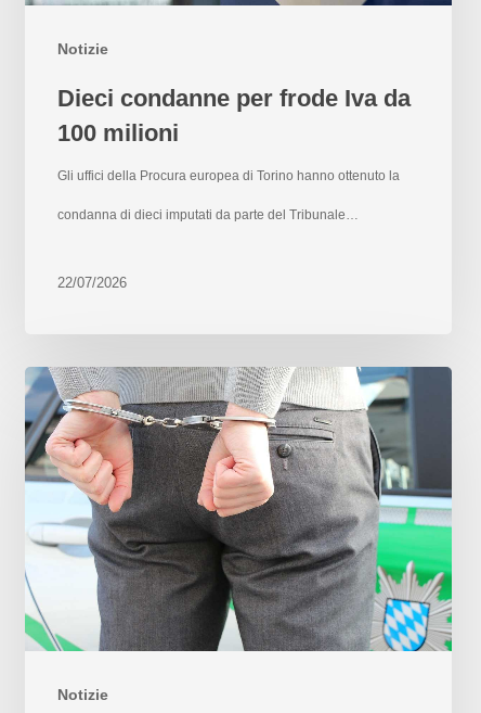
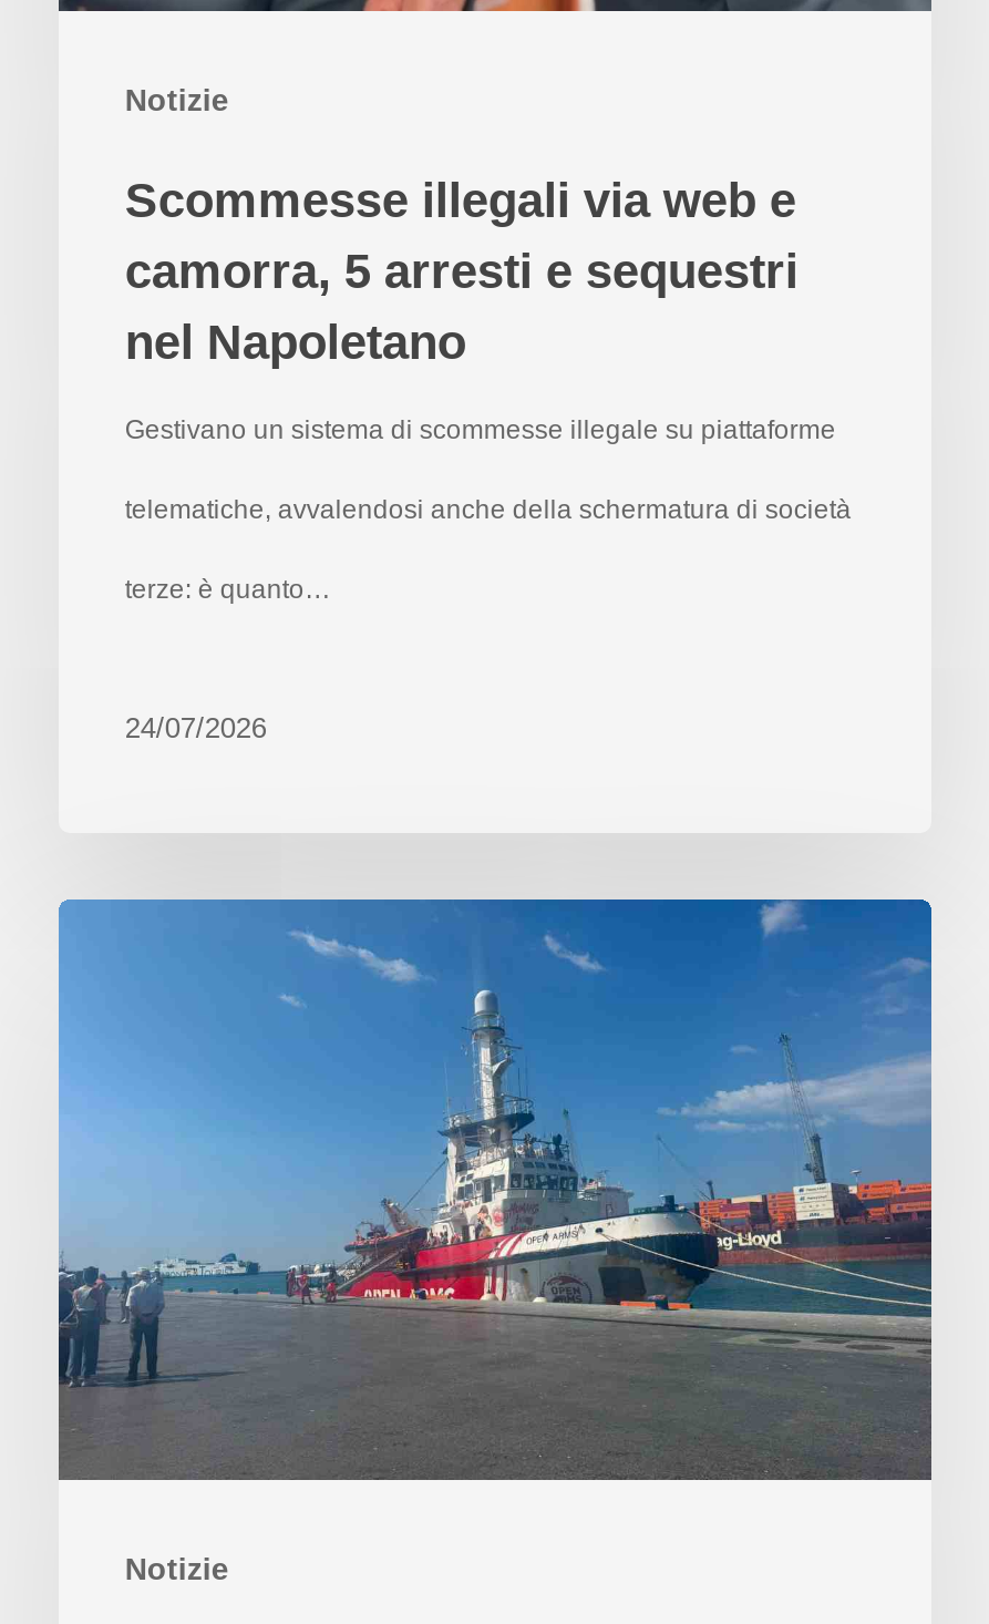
- Dieci condanne per frode Iva da
- 100 milioni
- Gli uffici della Procura europea di Torino hanno ottenuto la
- condanna di dieci imputati da parte del Tribunale…
+ Scommesse illegali via web e
+ camorra, 5 arresti e sequestri
+ nel Napoletano
+ Gestivano un sistema di scommesse illegale su piattaforme
+ telematiche, avvalendosi anche della schermatura di società
+ terze: è quanto…

- 22/07/2026
+ 24/07/2026

- [image]
+ [image]
